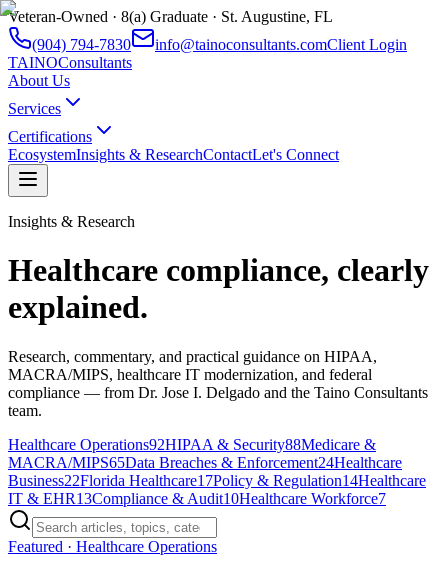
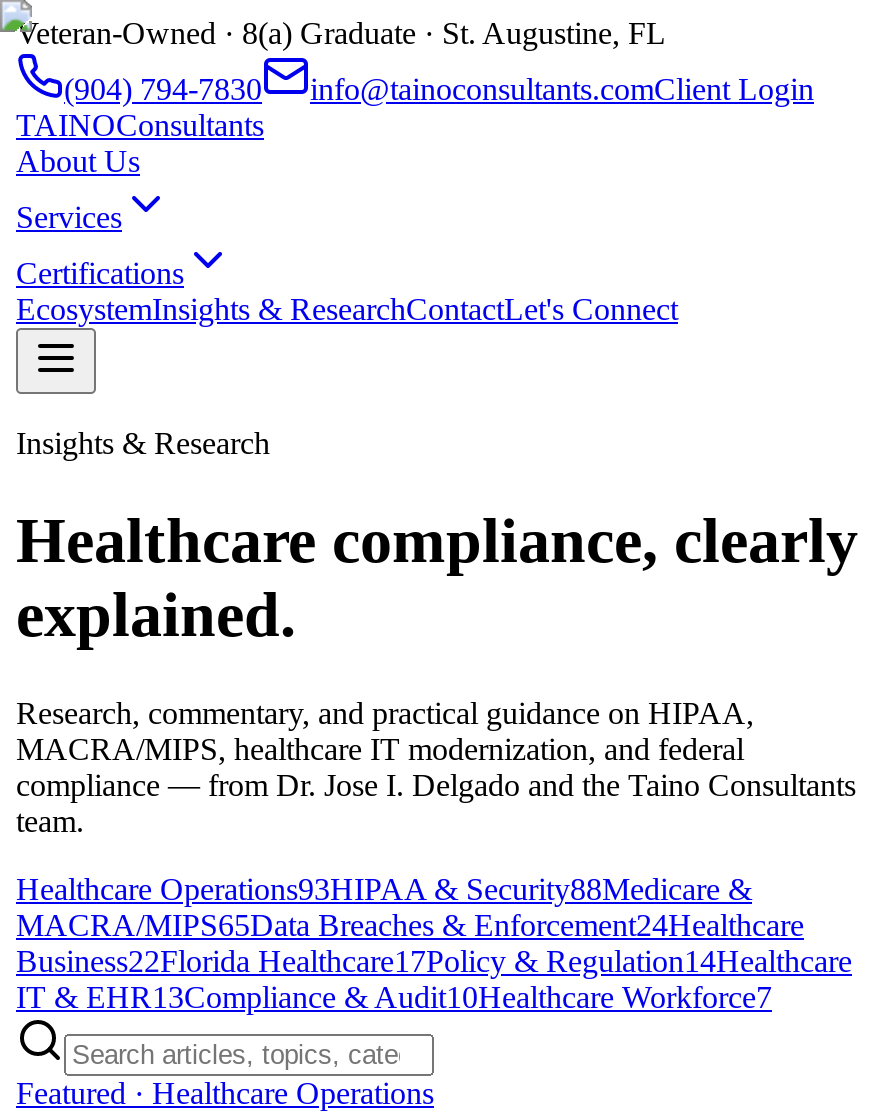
- Healthcare Operations92HIPAA & Security88Medicare &
+ Healthcare Operations93HIPAA & Security88Medicare &
